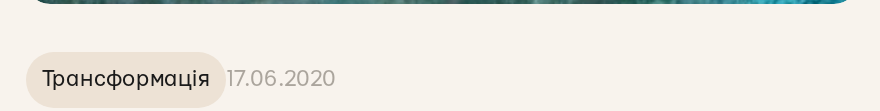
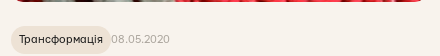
- Трансформація 17.06.2020
+ Трансформація 08.05.2020
